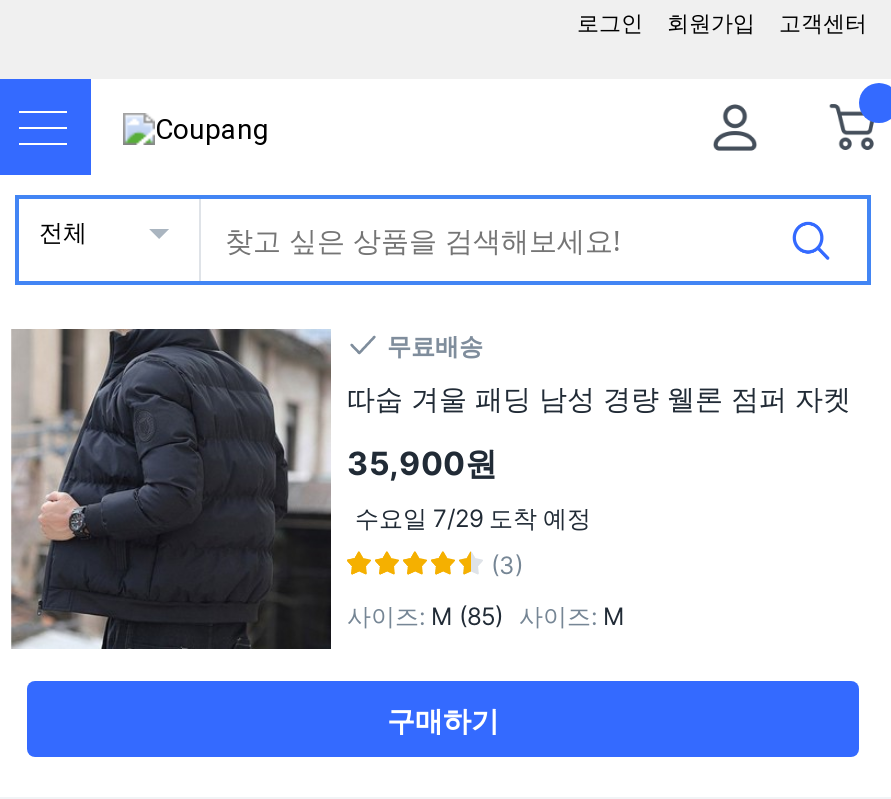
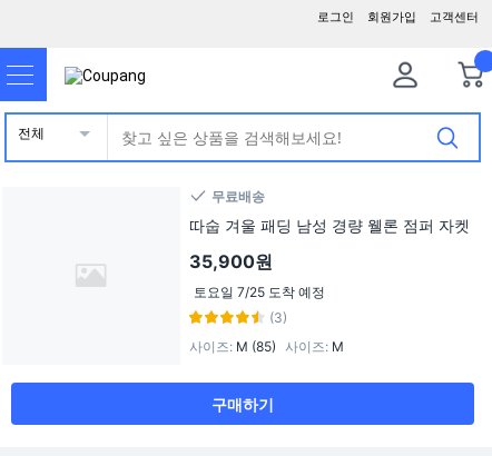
- [image]

- 수요일 7/29 도착 예정
+ 토요일 7/25 도착 예정
